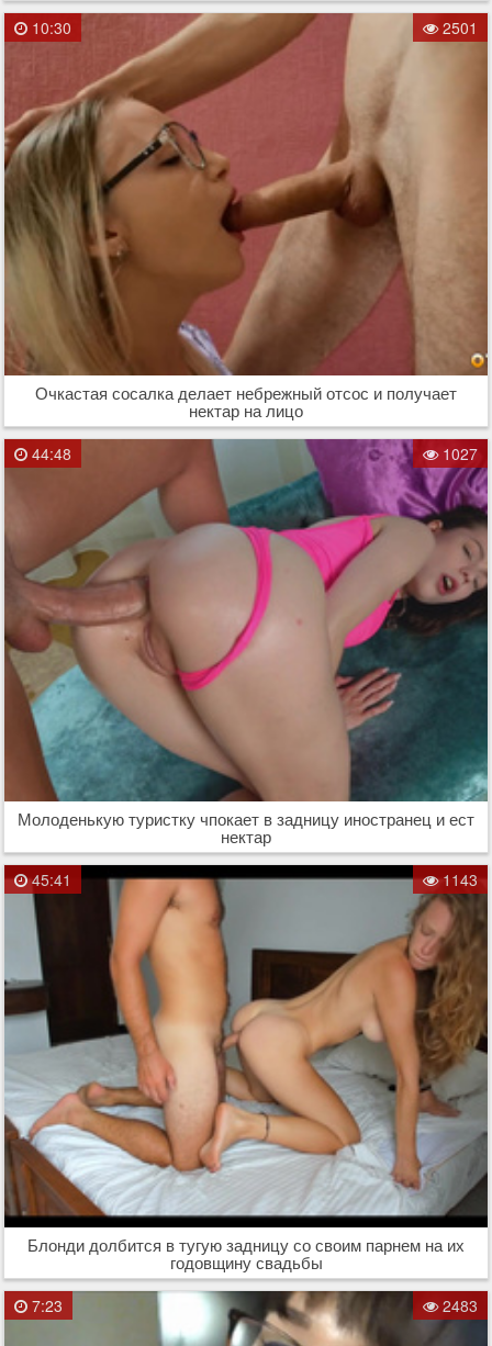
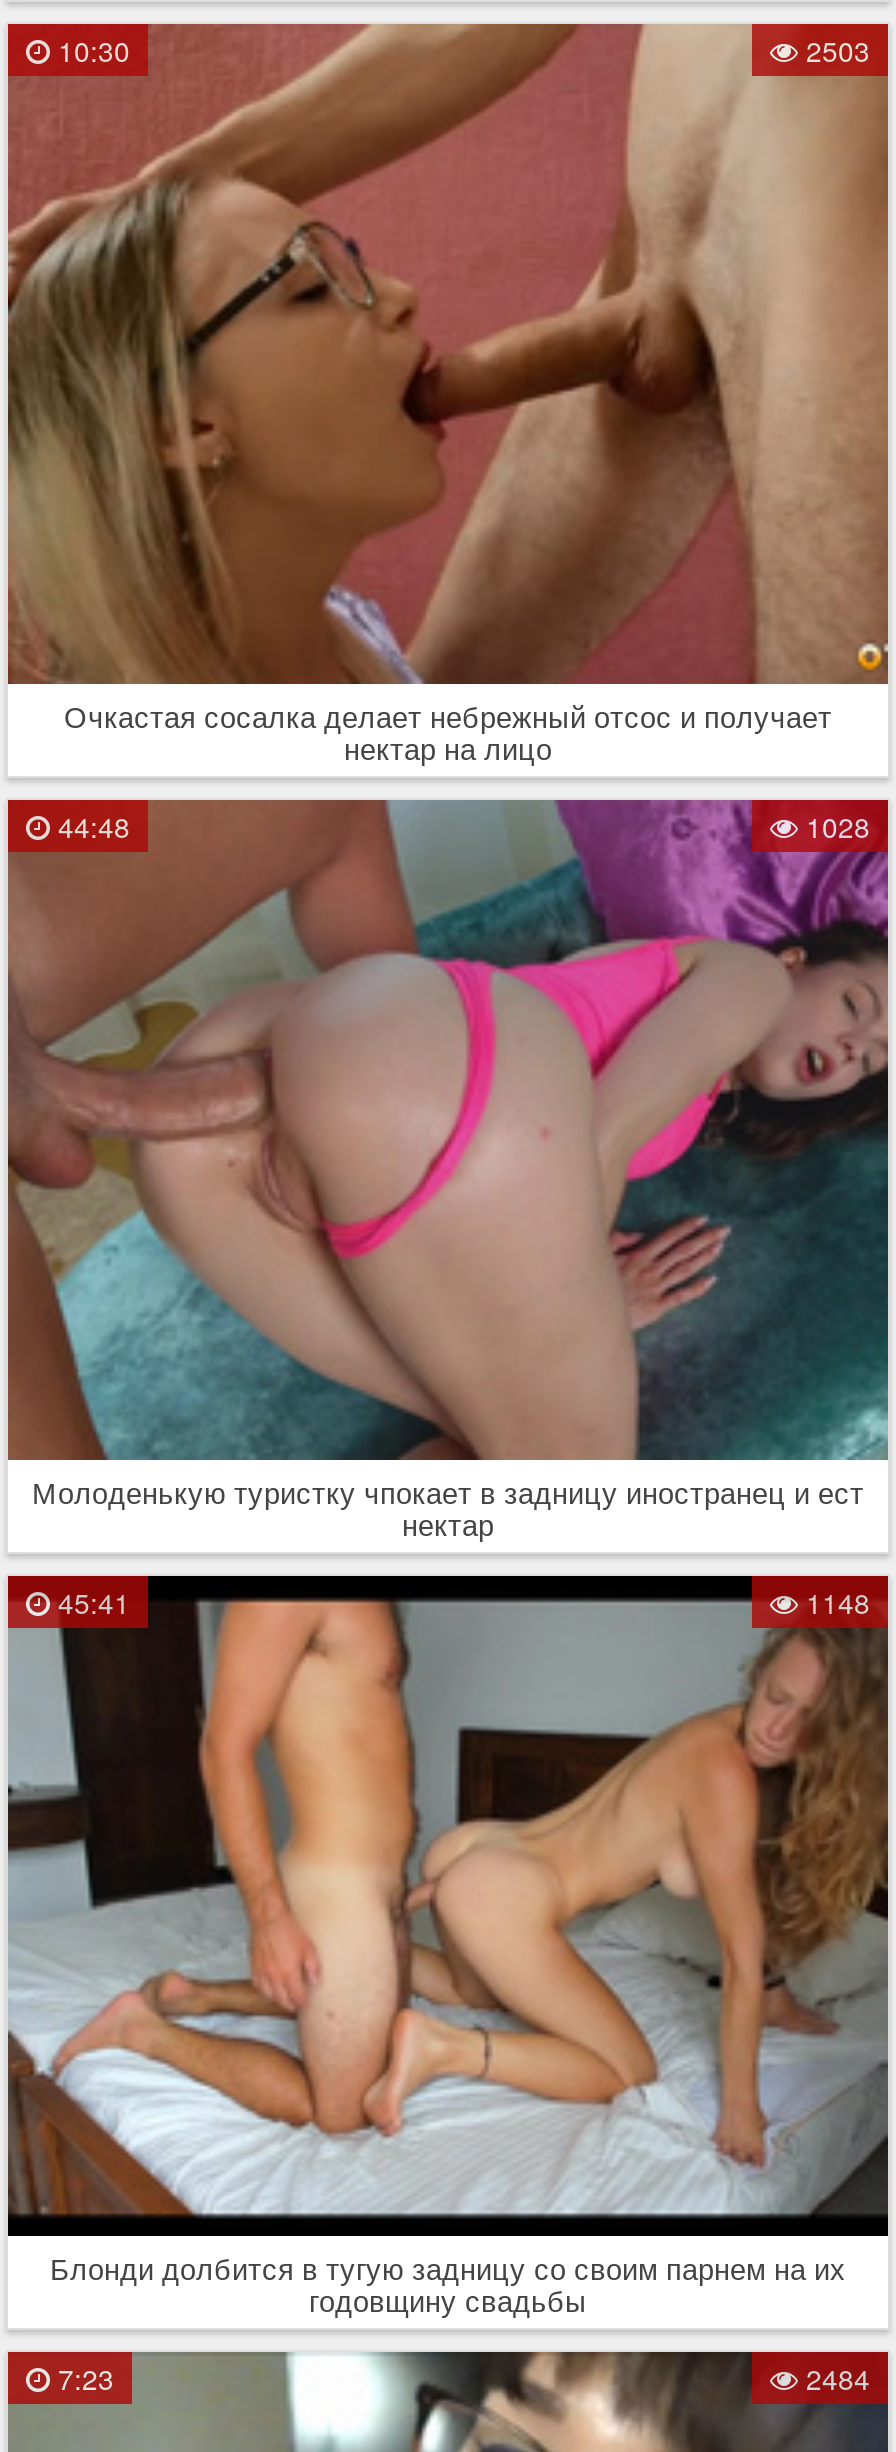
- 2501
+ 2503

- 1027
+ 1028

- 1143
+ 1148

- 2483
+ 2484
